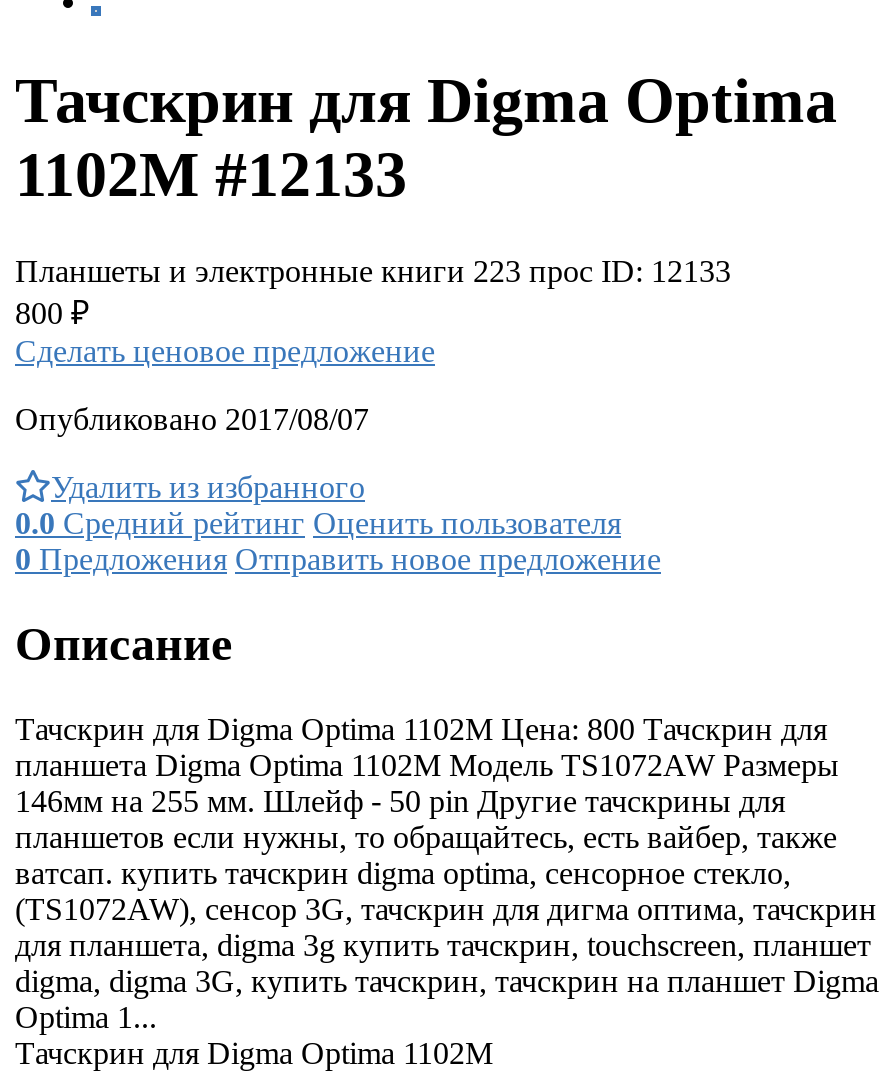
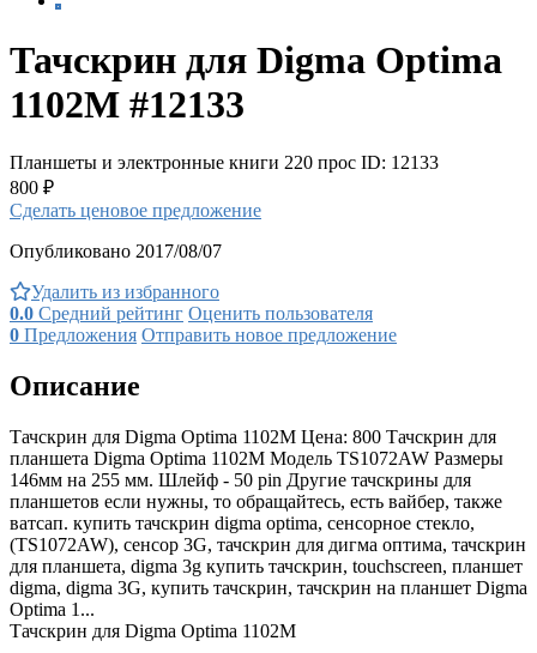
- Планшеты и электронные книги 223 прос ID: 12133
+ Планшеты и электронные книги 220 прос ID: 12133
